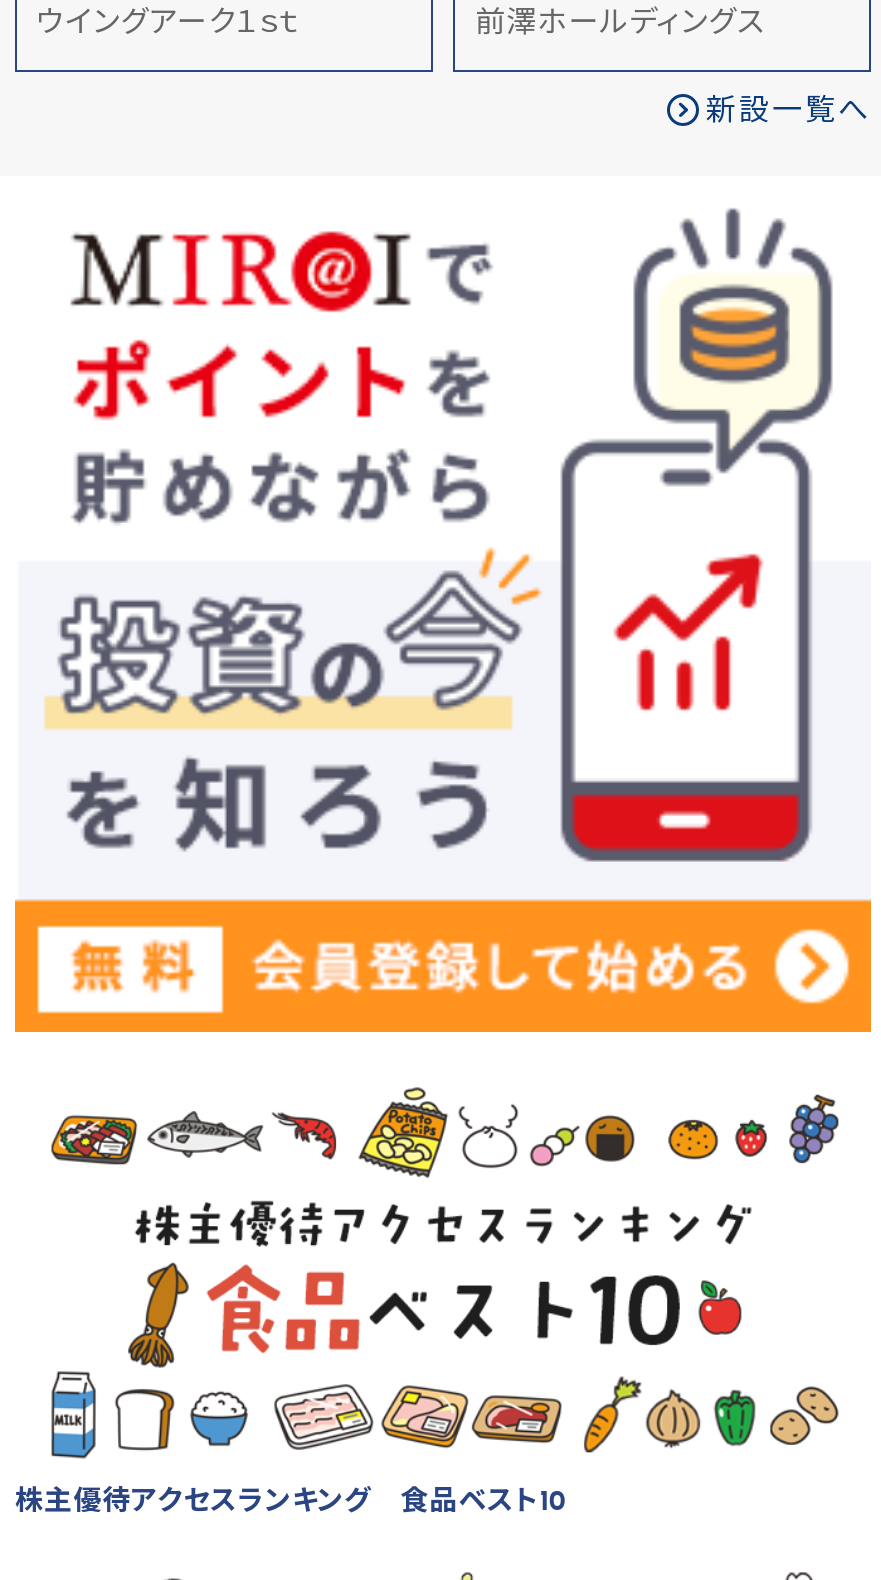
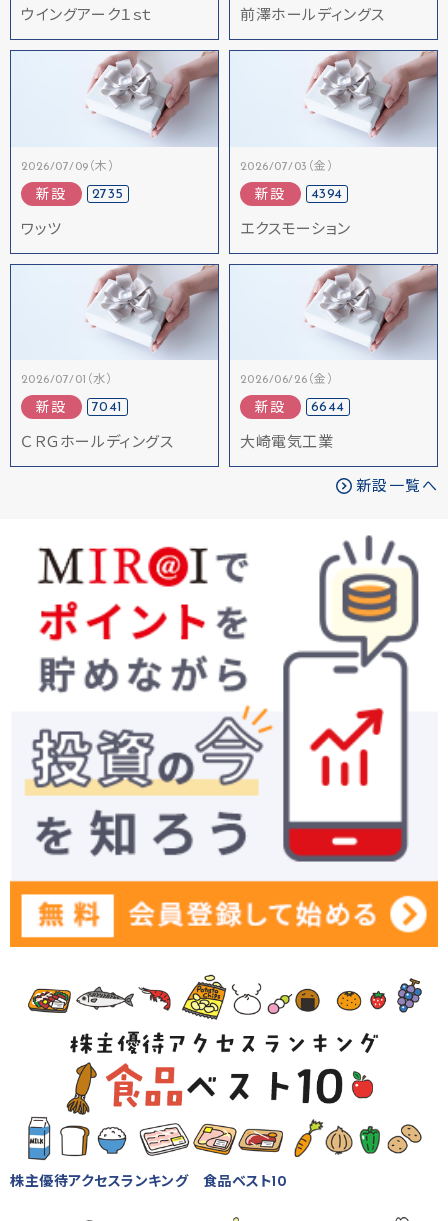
+ [image]
+ 2026/07/09（木）
+ 新設
+ 2735
+ ワッツ

+ [image]
+ 2026/07/01（水）
+ 新設
+ 7041
+ ＣＲＧホールディングス

+ [image]
+ 2026/06/26（金）
+ 新設
+ 6644
+ 大崎電気工業

+ [image]
+ 2026/07/03（金）
+ 新設
+ 4394
+ エクスモーション
